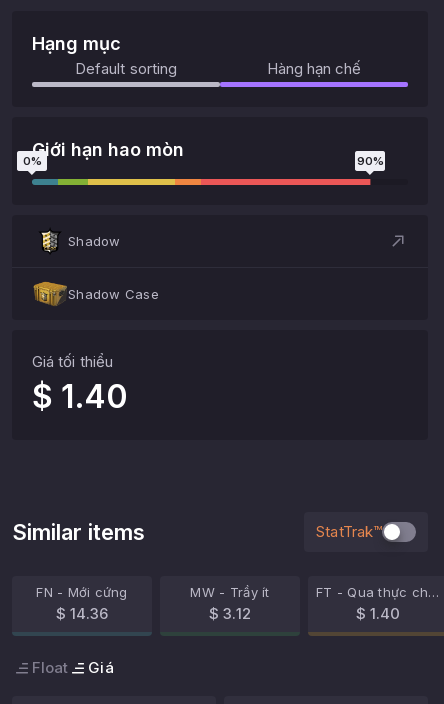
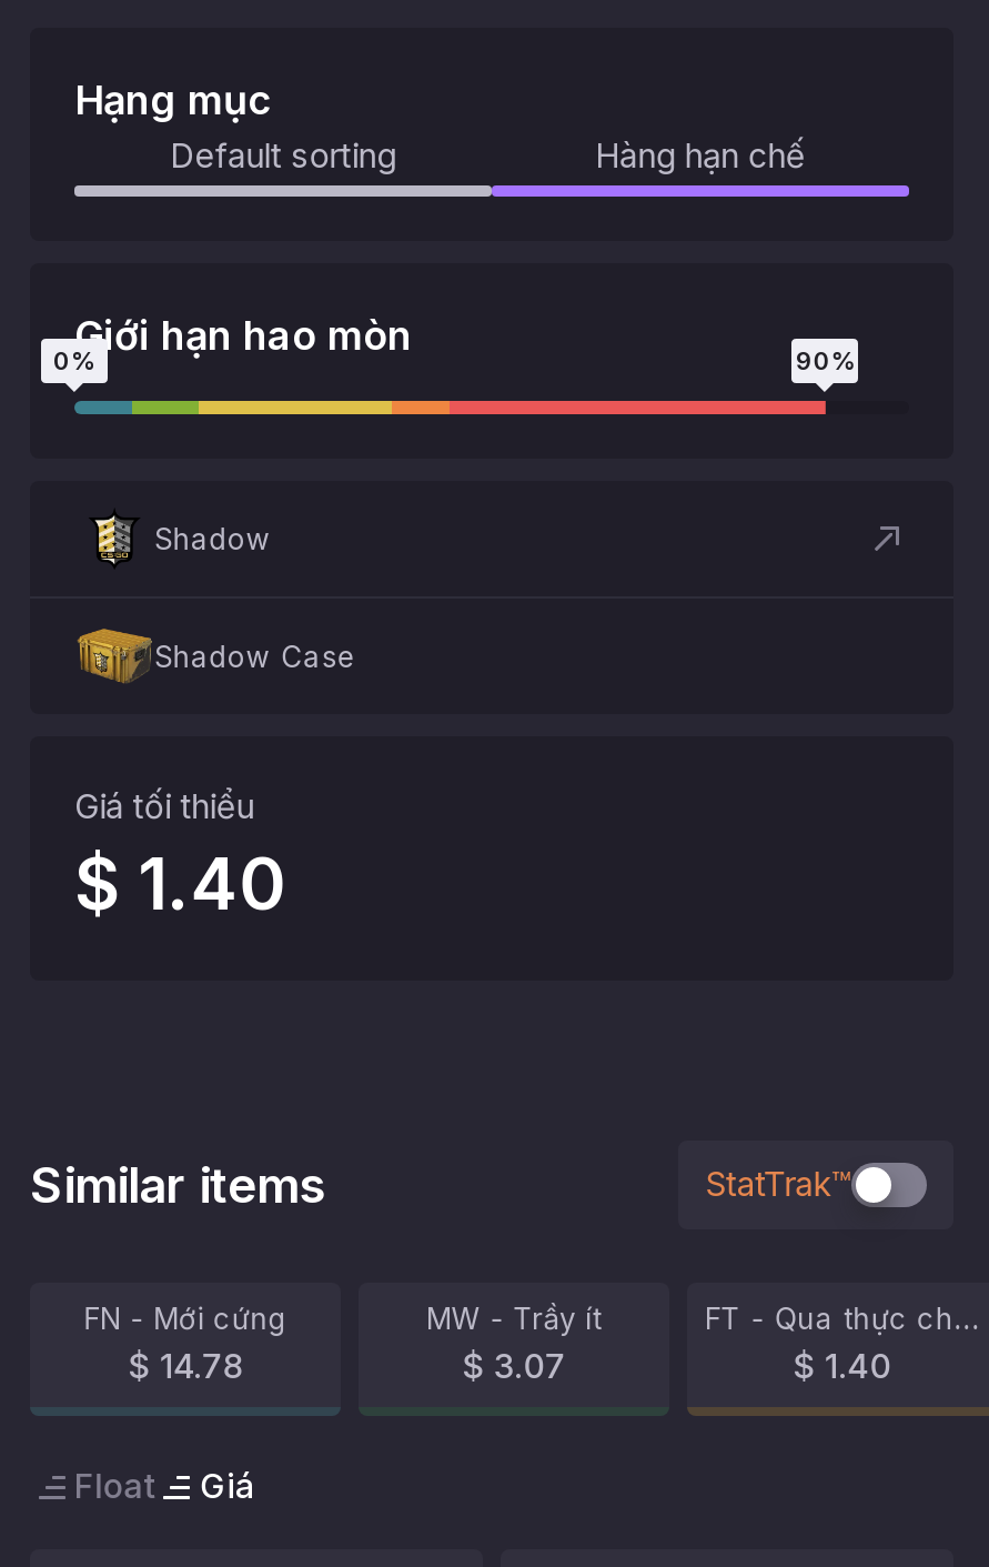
- $ 14.36
+ $ 14.78

- $ 3.12
+ $ 3.07
